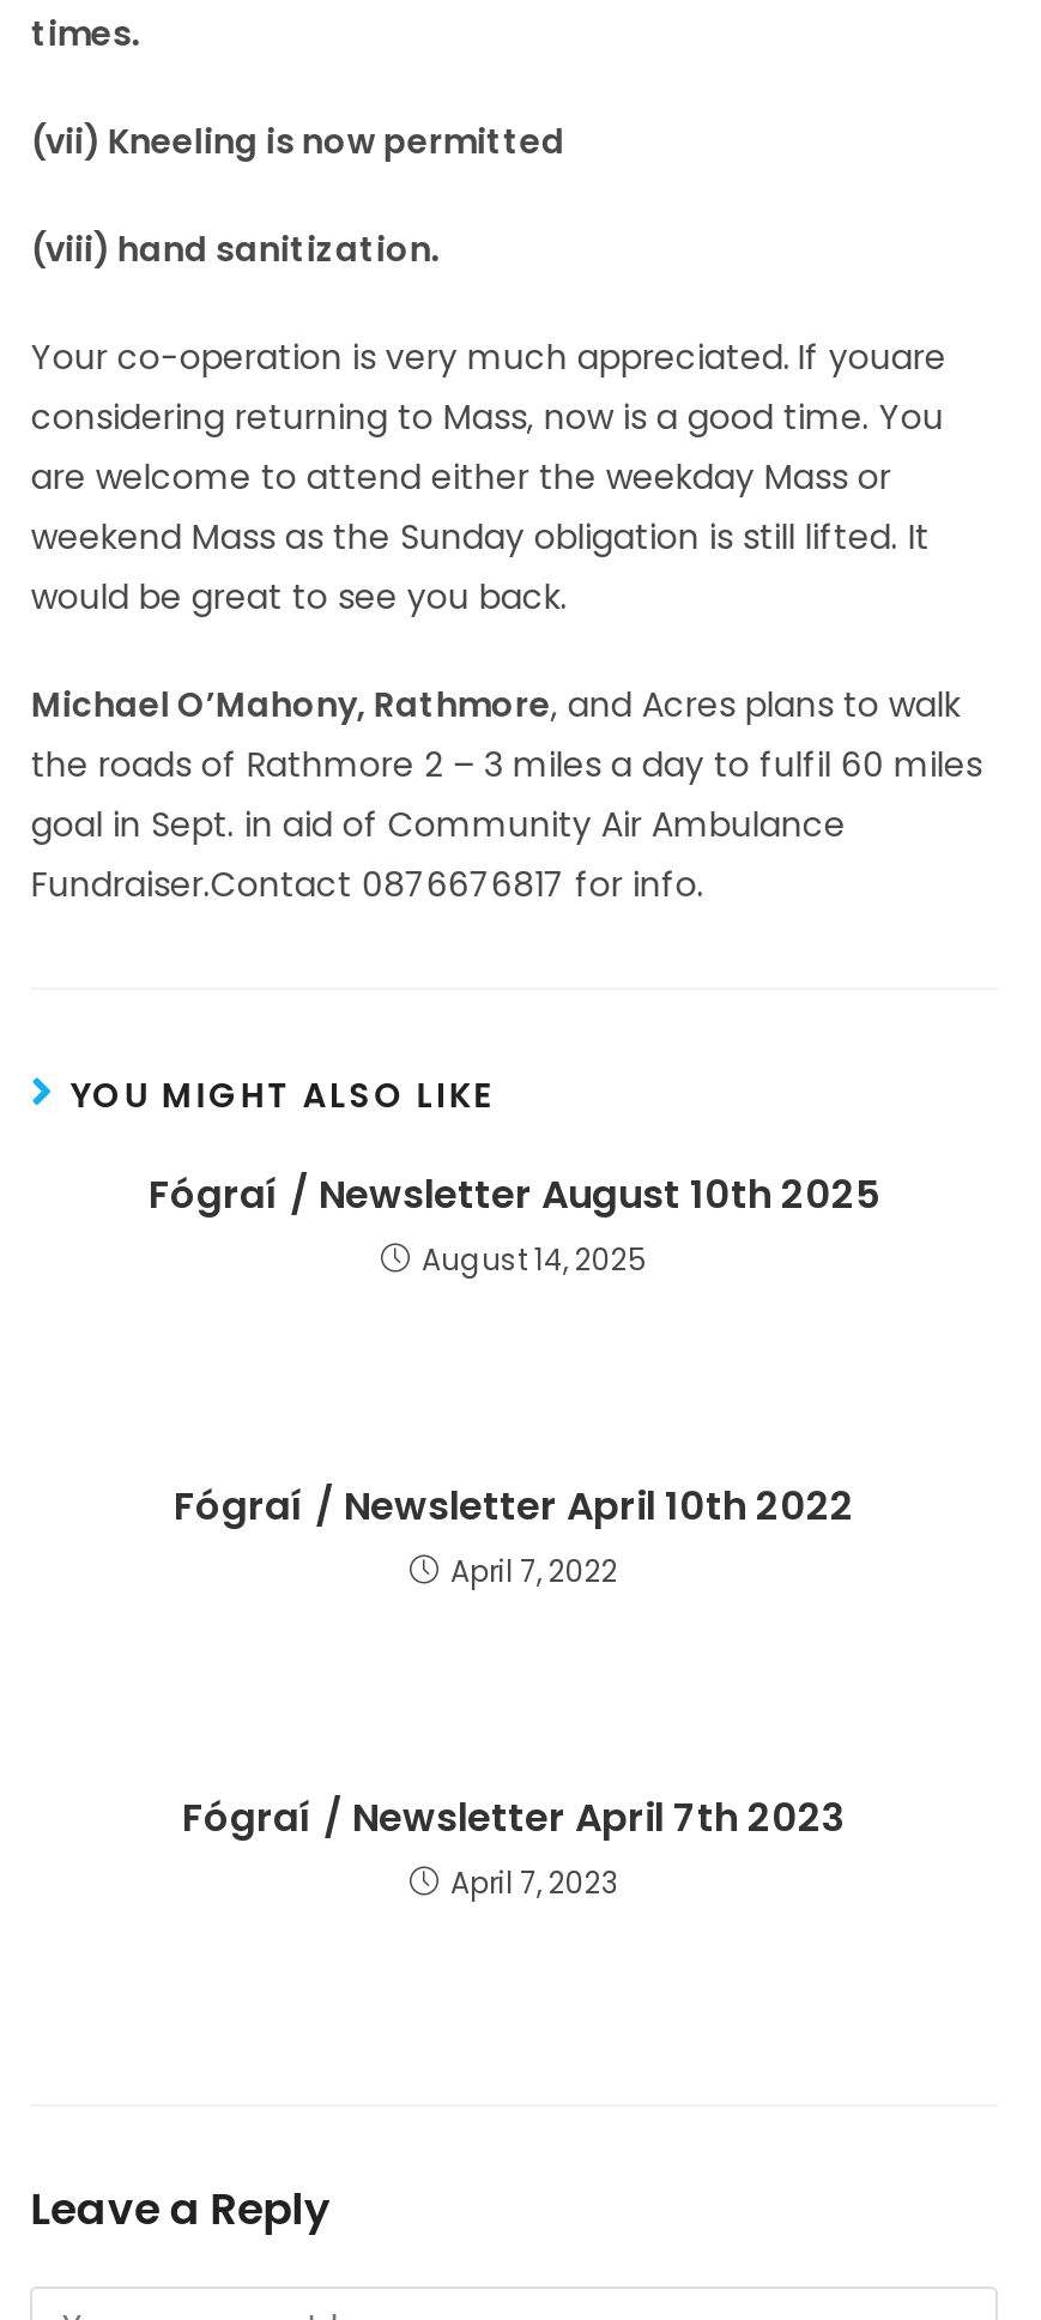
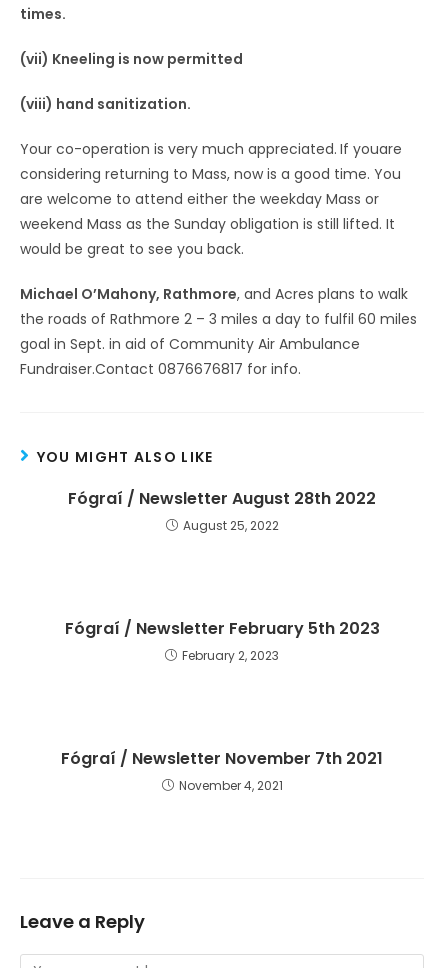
- Fógraí / Newsletter August 10th 2025
- August 14, 2025
+ Fógraí / Newsletter August 28th 2022
+ August 25, 2022

- Fógraí / Newsletter April 10th 2022
- April 7, 2022
+ Fógraí / Newsletter February 5th 2023
+ February 2, 2023

- Fógraí / Newsletter April 7th 2023
- April 7, 2023
+ Fógraí / Newsletter November 7th 2021
+ November 4, 2021
